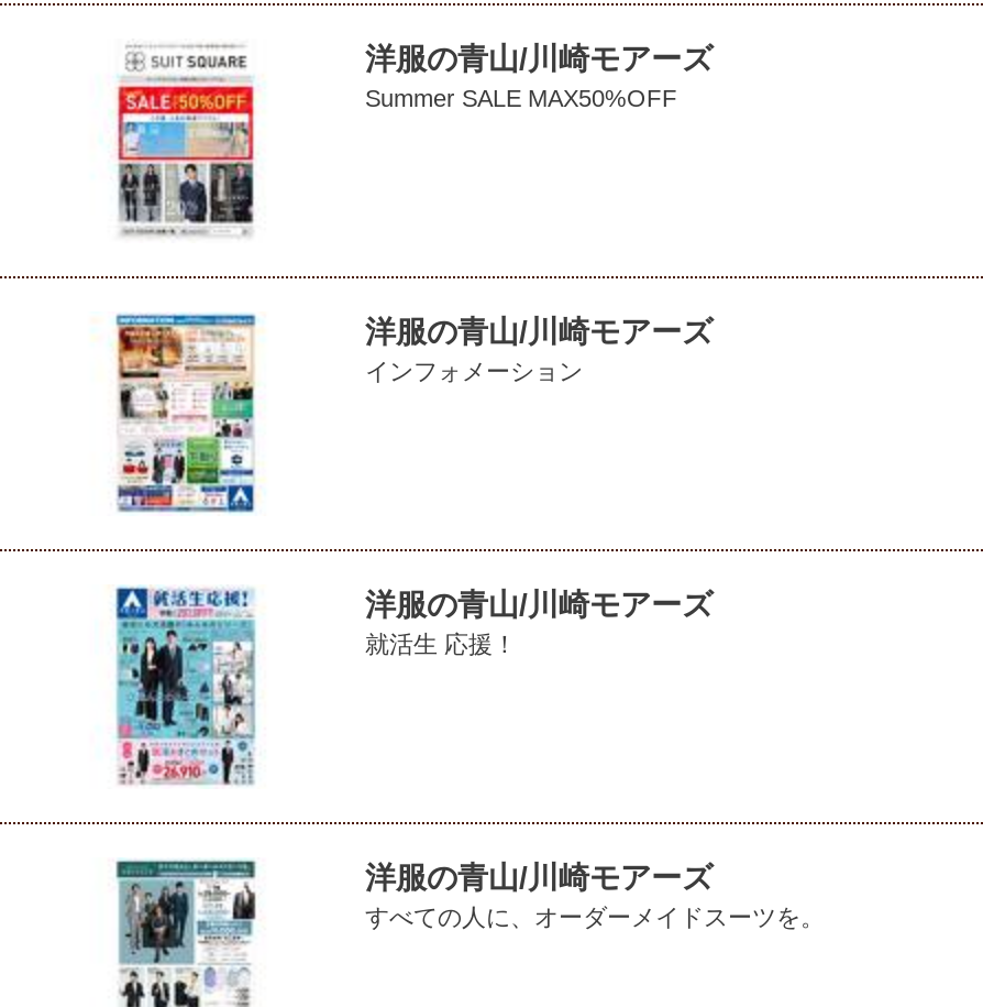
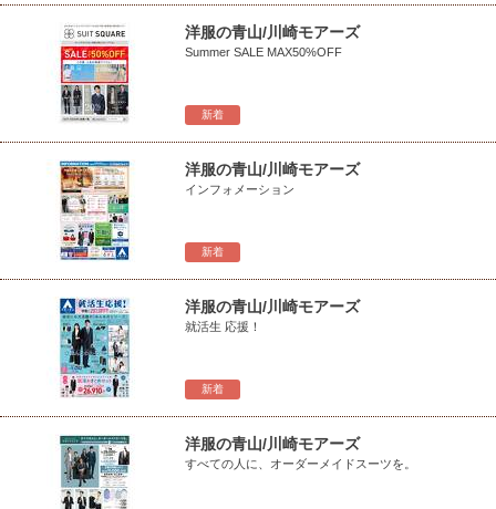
+ 新着

+ 新着

+ 新着
